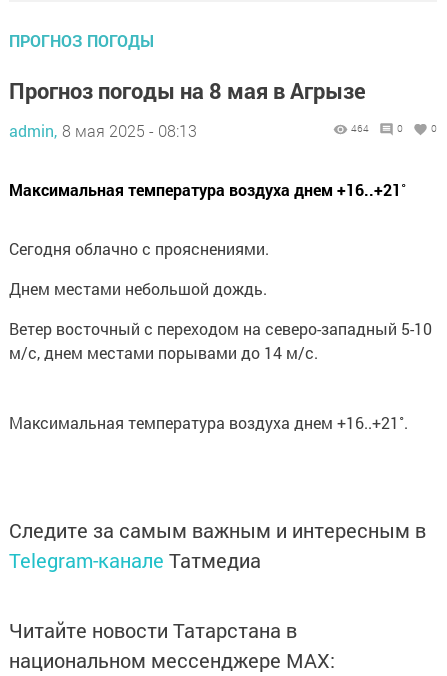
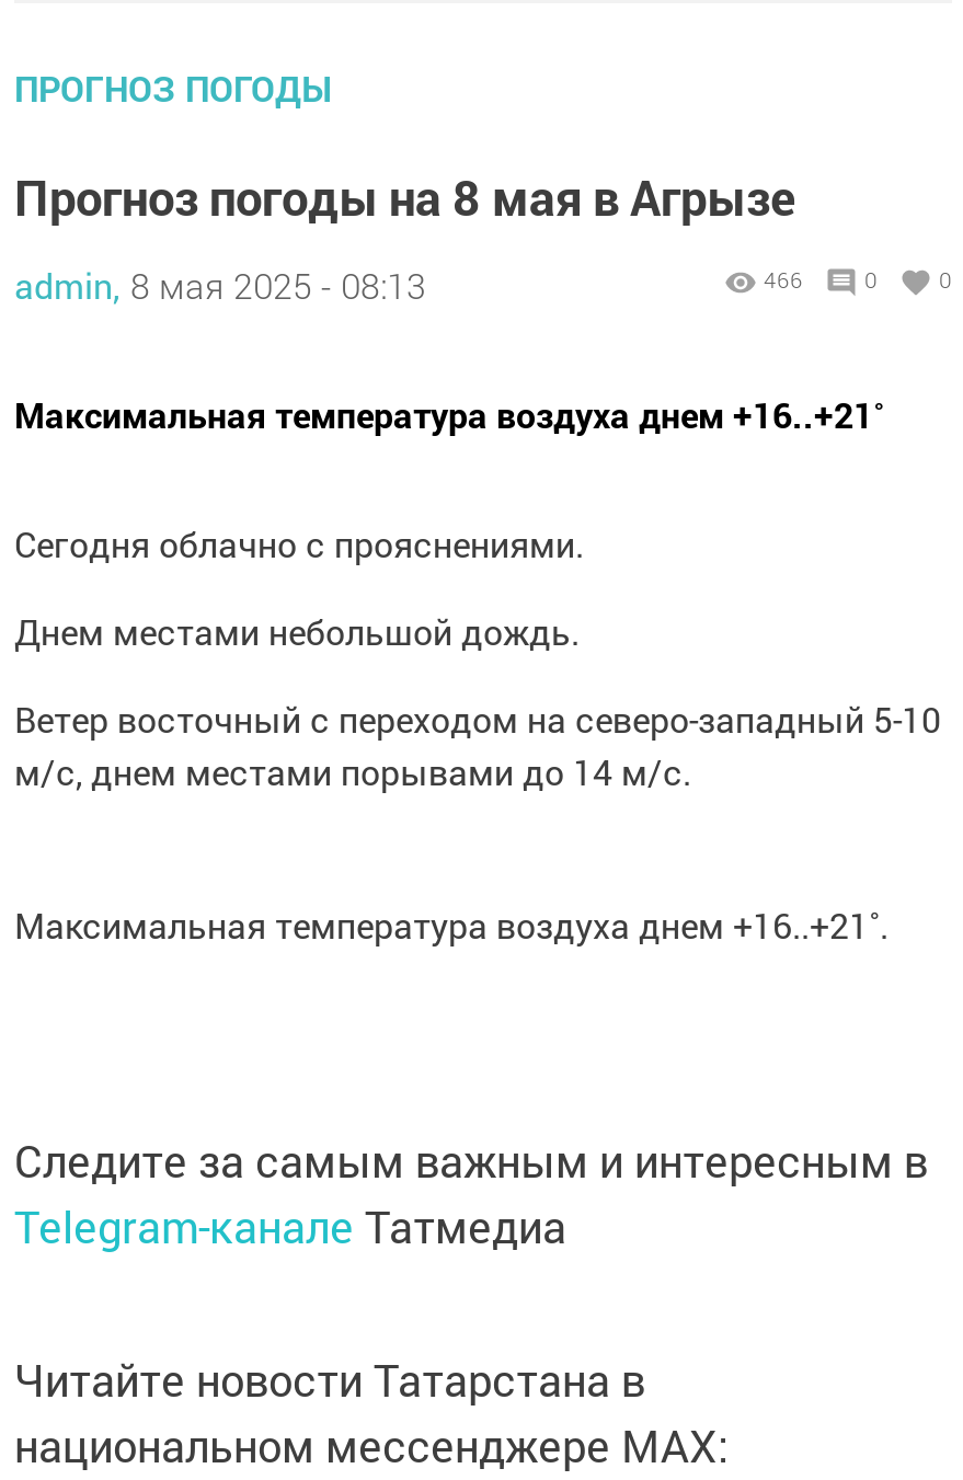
- 464
+ 466
